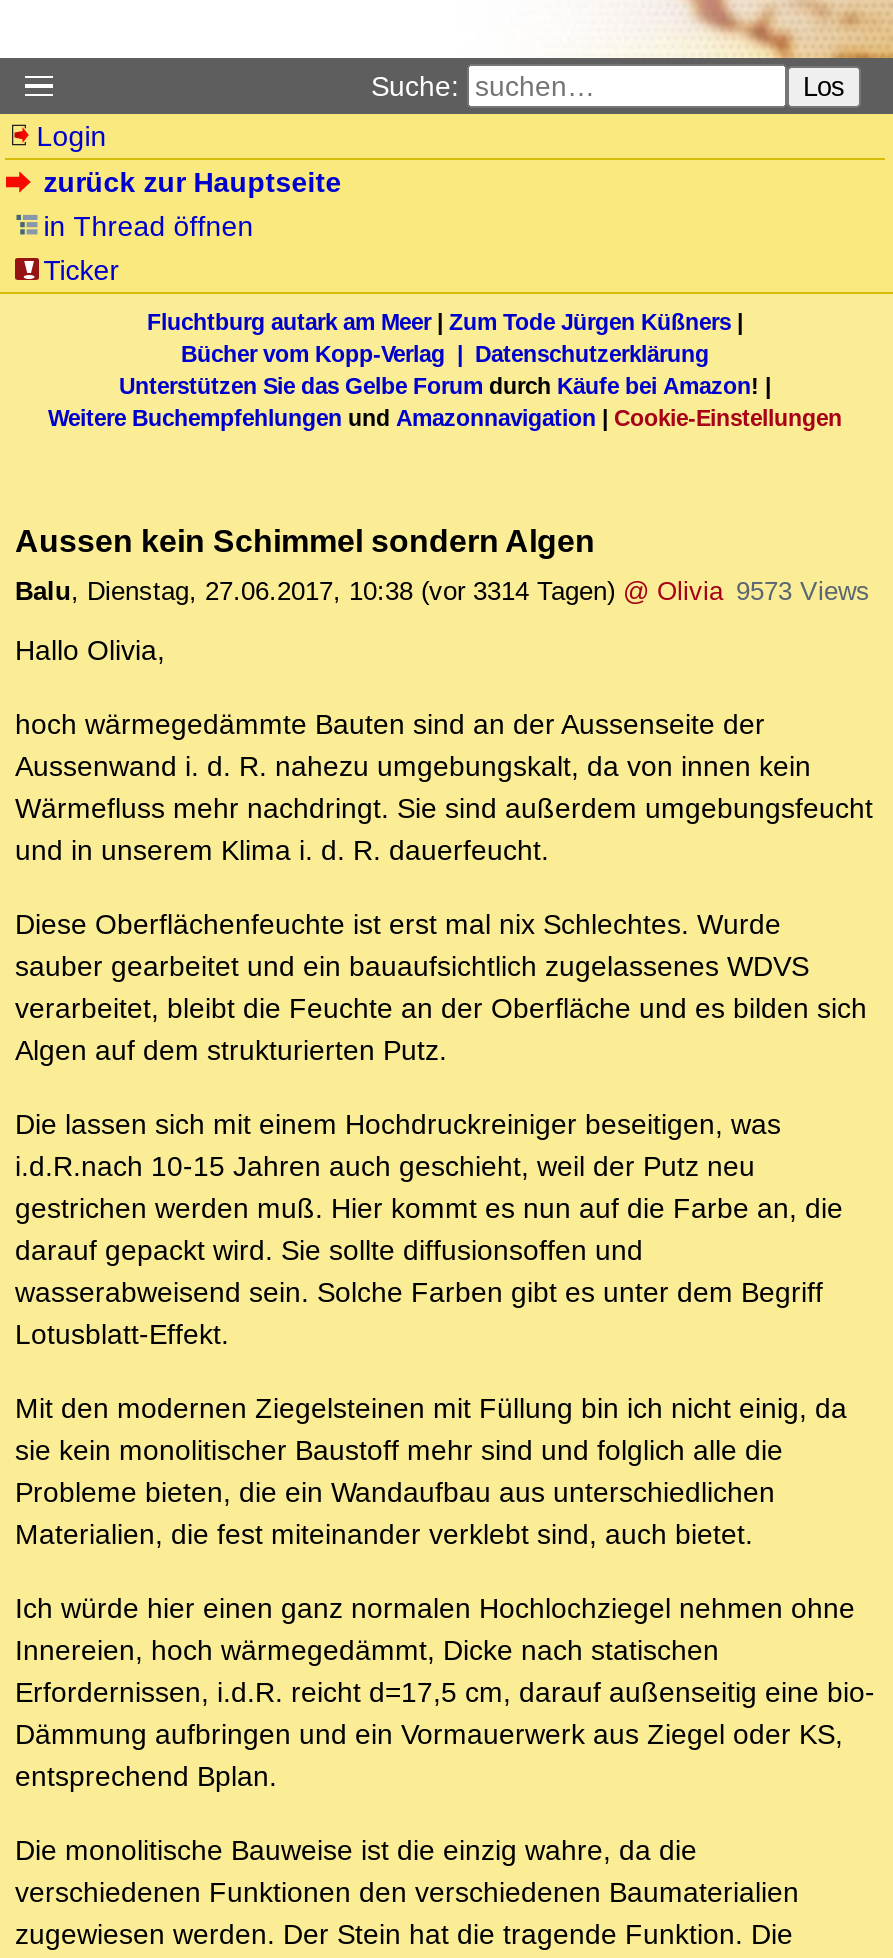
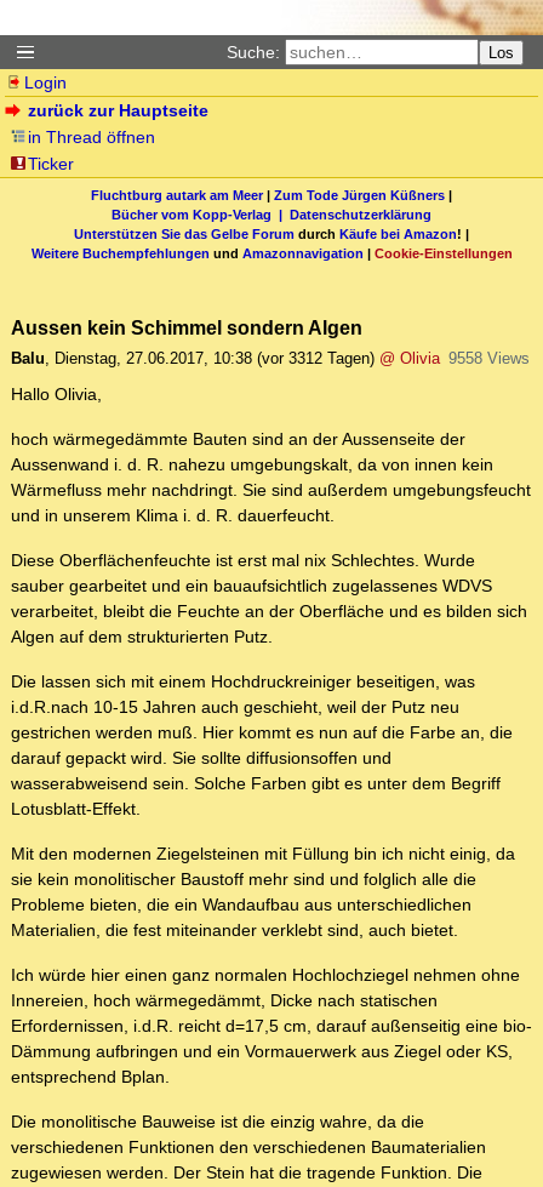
- Balu, Dienstag, 27.06.2017, 10:38 (vor 3314 Tagen) @ Olivia 9573 Views
+ Balu, Dienstag, 27.06.2017, 10:38 (vor 3312 Tagen) @ Olivia 9558 Views
